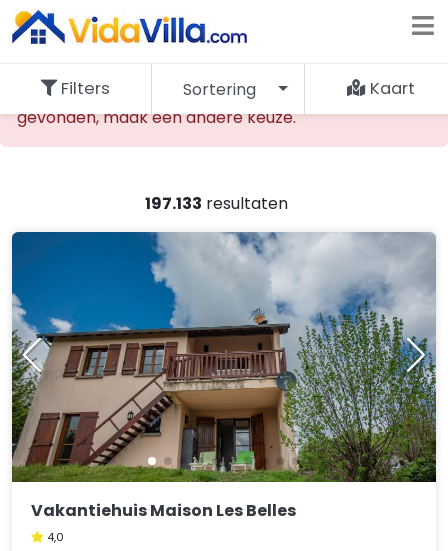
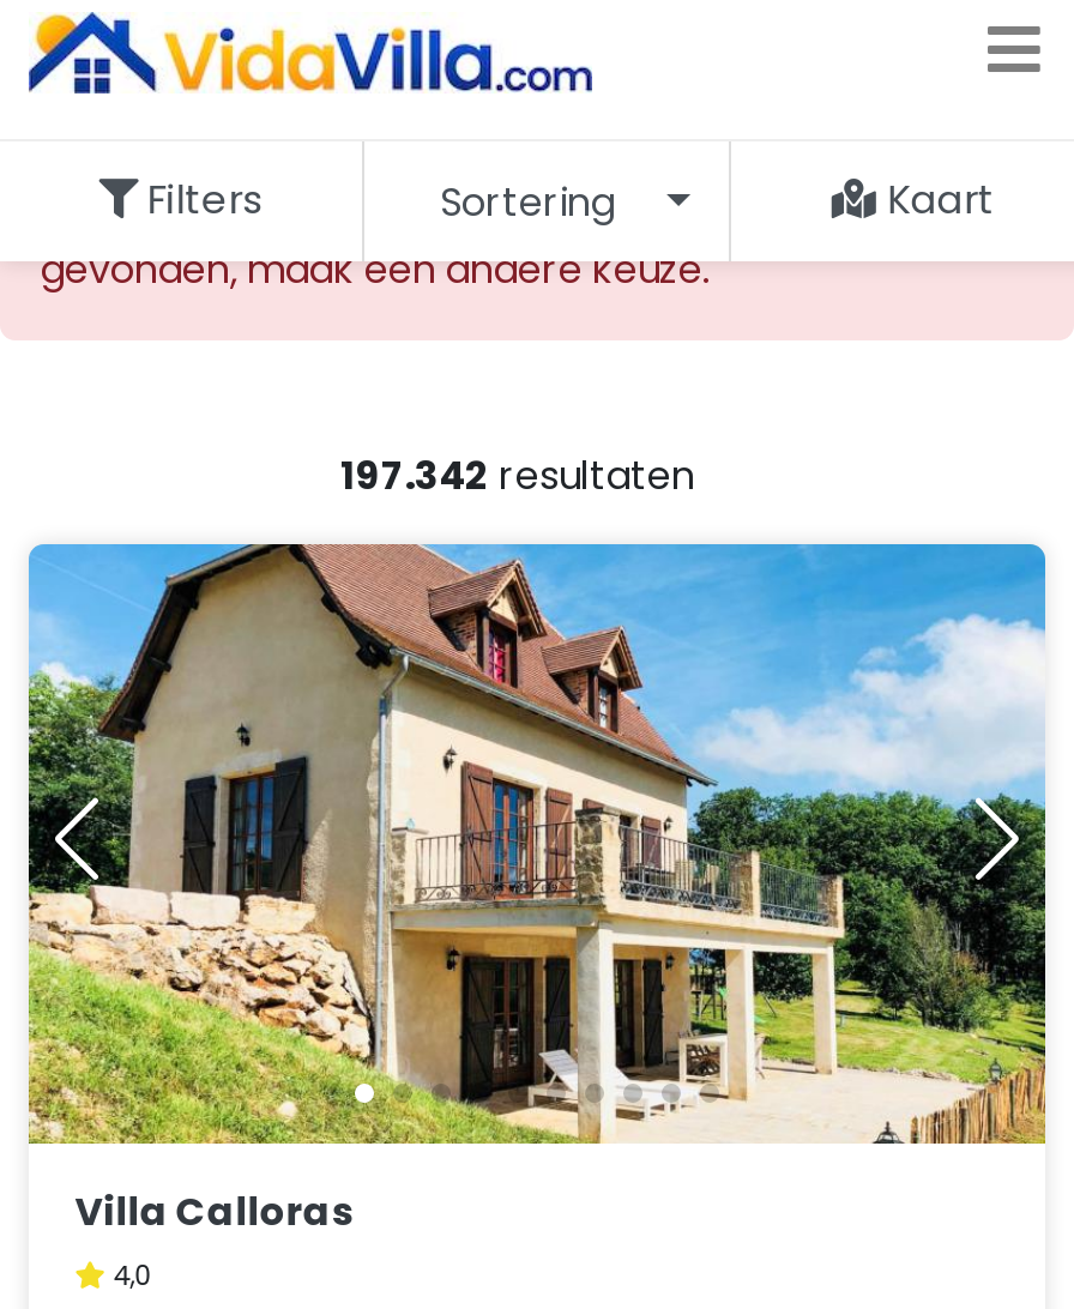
- 197.133 resultaten
+ 197.342 resultaten

- [image]
- Vakantiehuis Maison Les Belles
+ [image]
+ Villa Calloras
